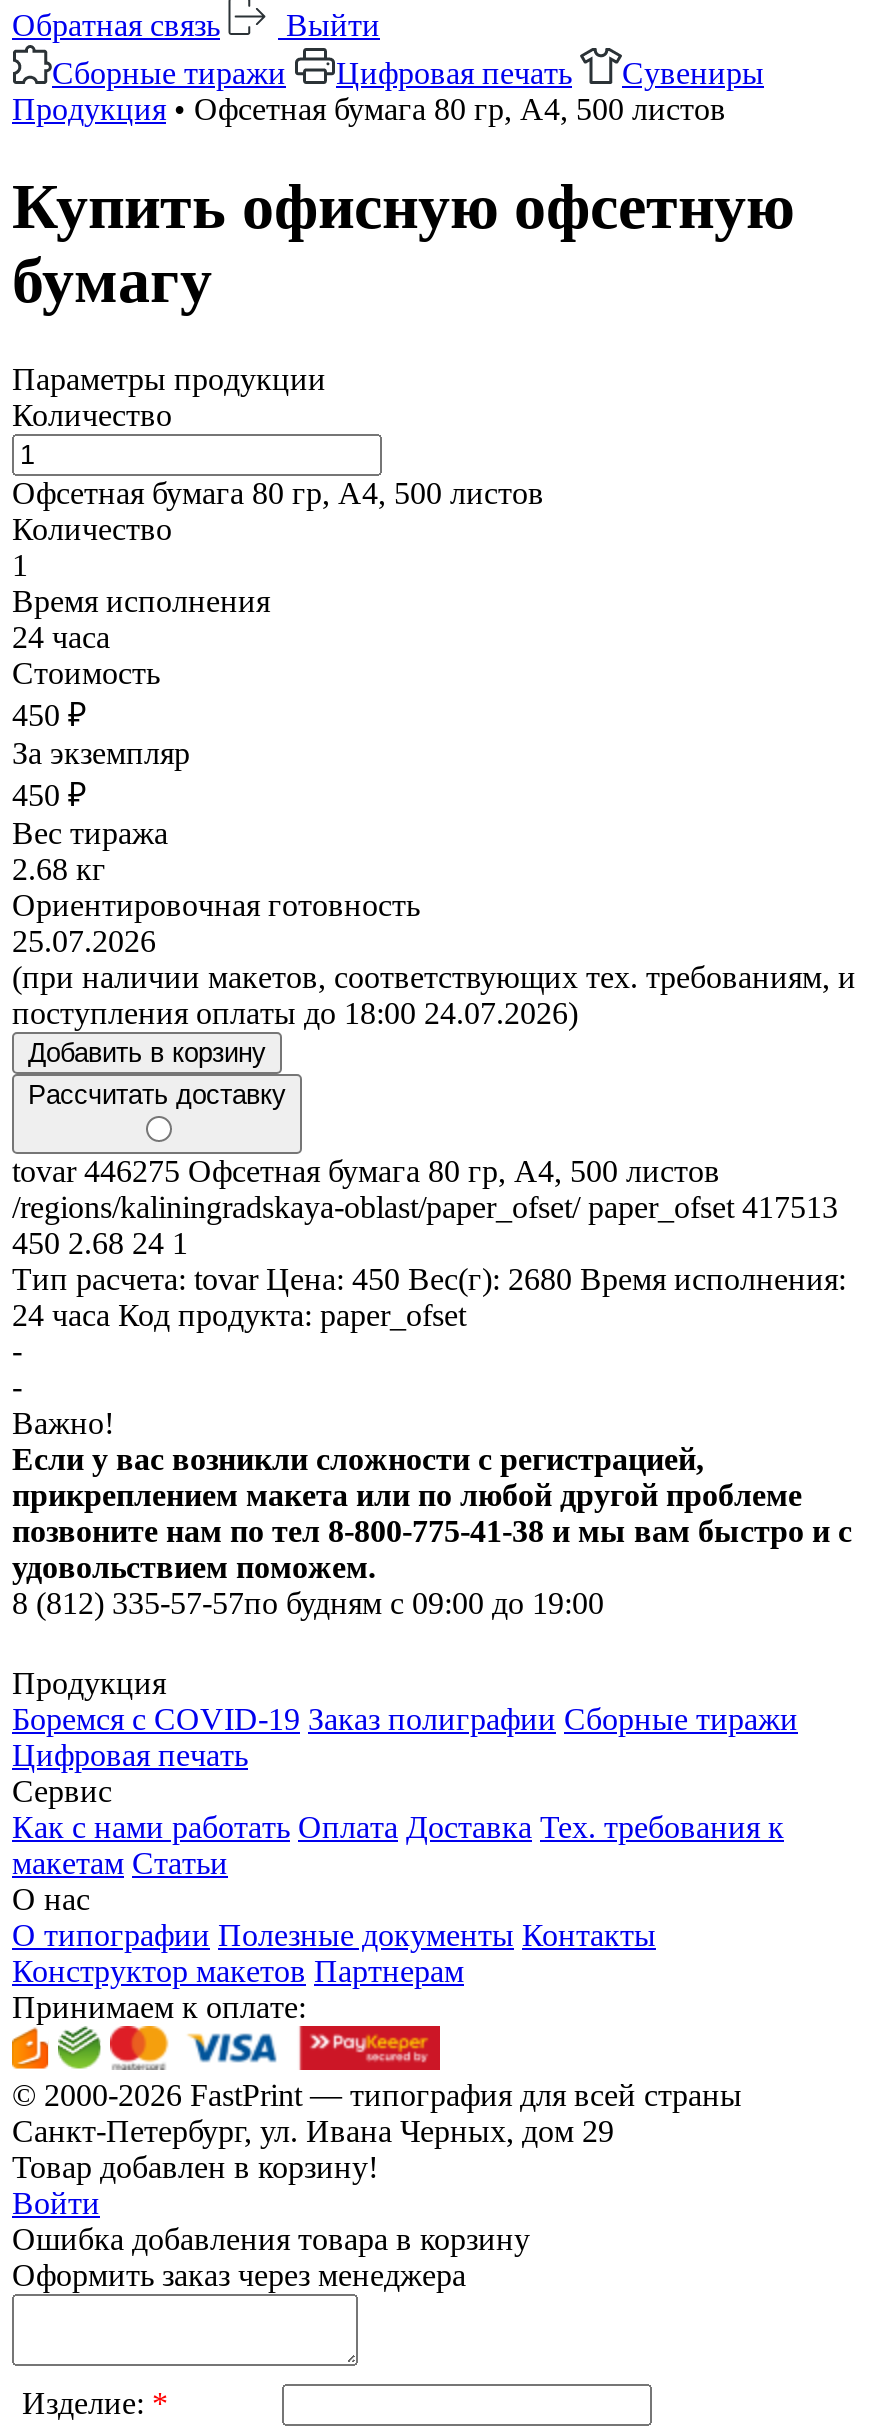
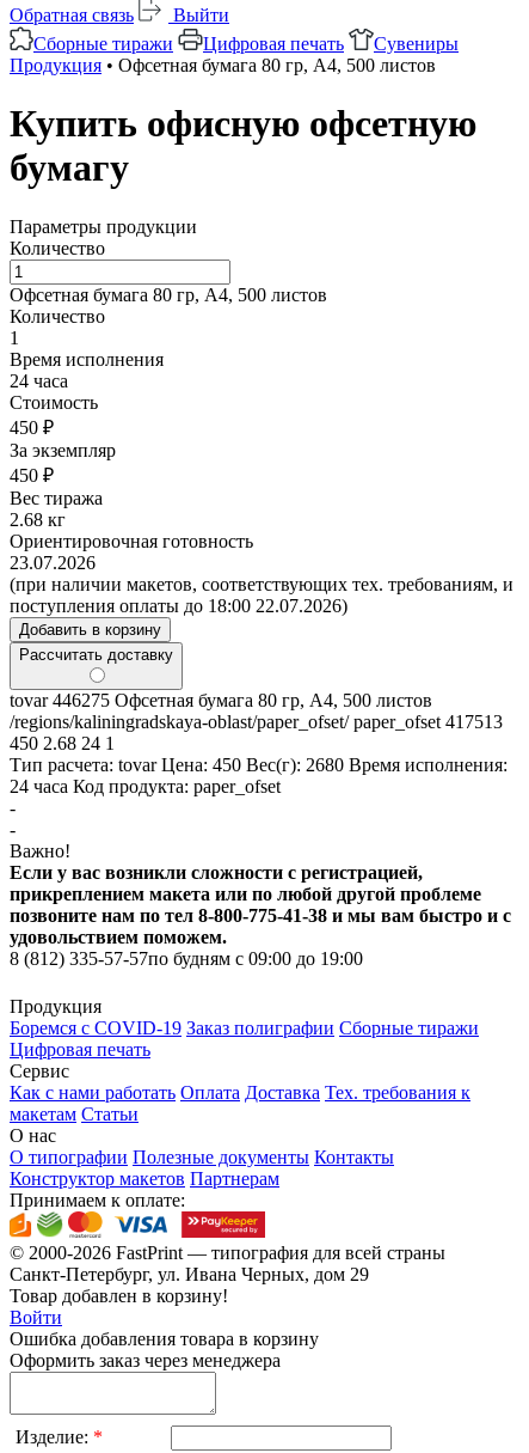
- 25.07.2026
+ 23.07.2026

- поступления оплаты до 18:00 24.07.2026)
+ поступления оплаты до 18:00 22.07.2026)
